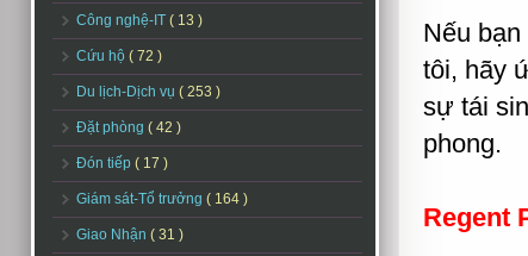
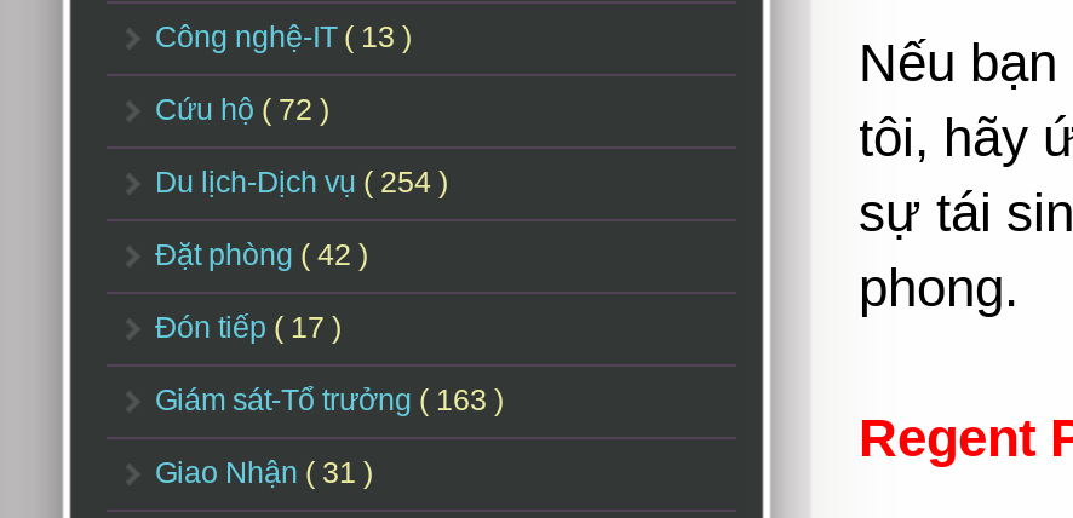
- Du lịch-Dịch vụ ( 253 )
+ Du lịch-Dịch vụ ( 254 )

- Giám sát-Tổ trưởng ( 164 )
+ Giám sát-Tổ trưởng ( 163 )
